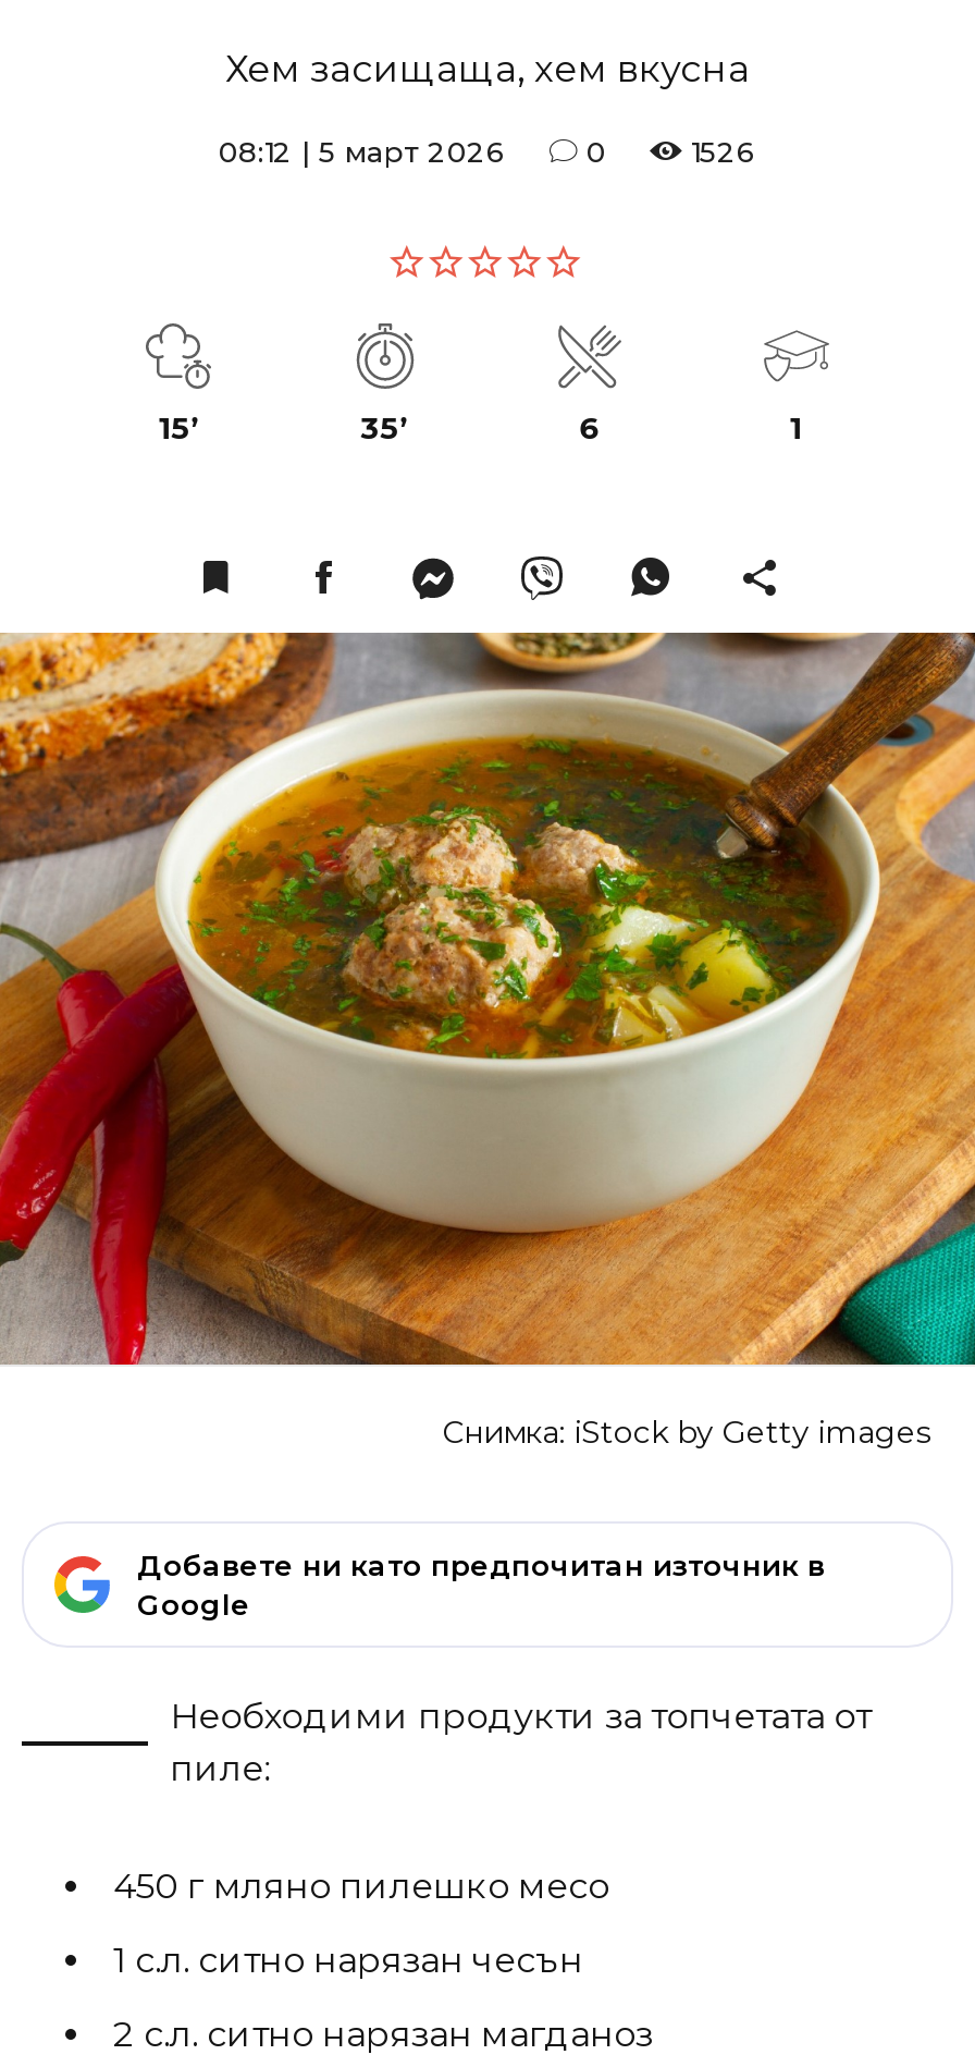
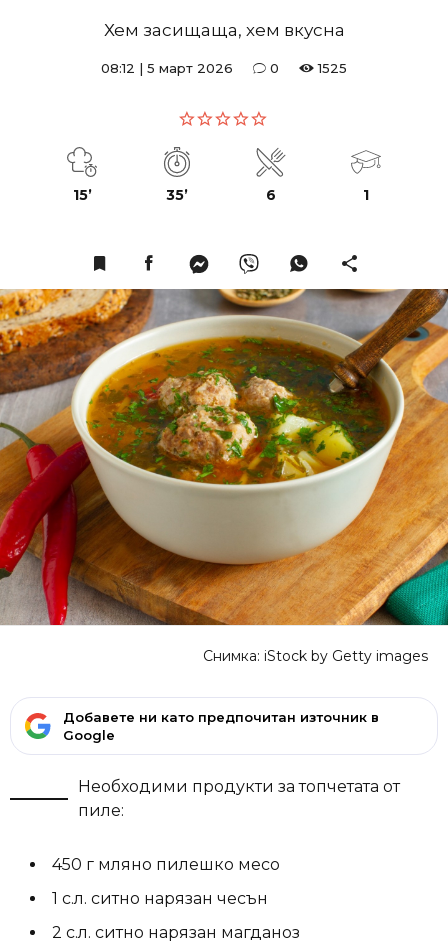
- 1526
+ 1525
